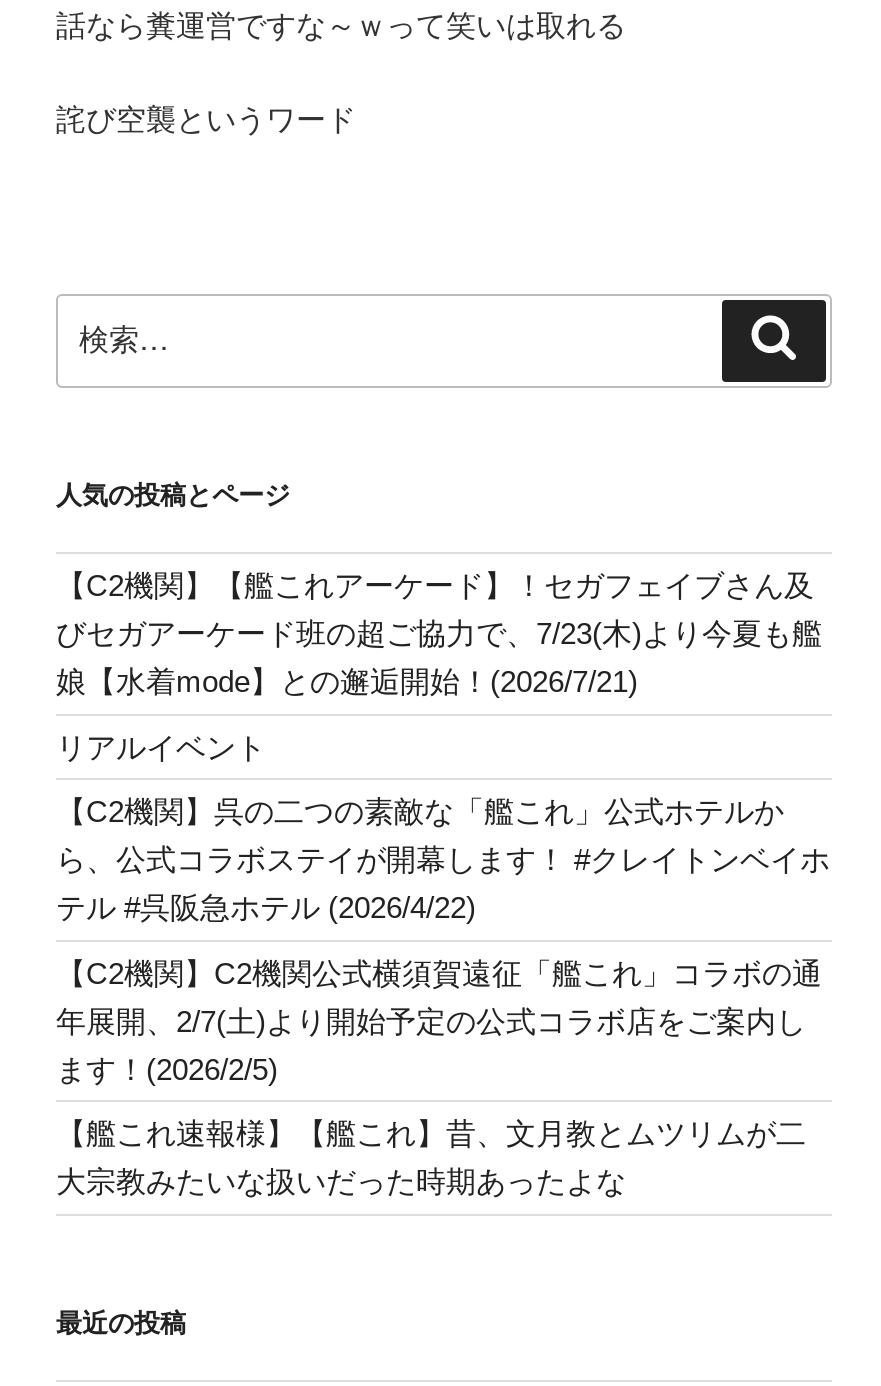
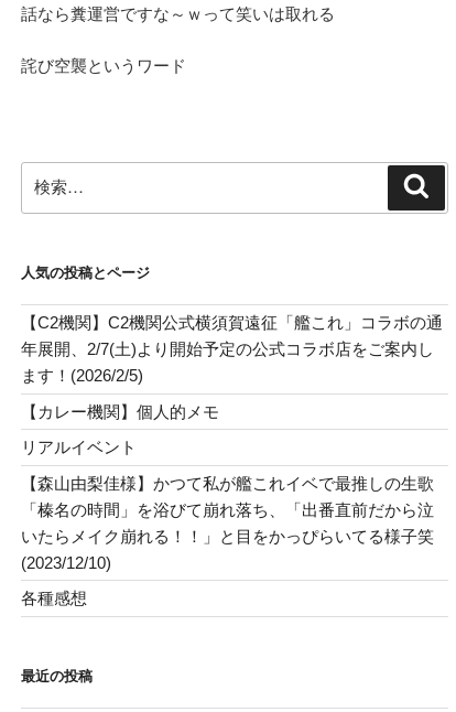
- 【C2機関】【艦これアーケード】！セガフェイブさん及
- びセガアーケード班の超ご協力で、7/23(木)より今夏も艦
- 娘【水着mode】との邂逅開始！(2026/7/21)
- 【C2機関】呉の二つの素敵な「艦これ」公式ホテルか
- ら、公式コラボステイが開幕します！ #クレイトンベイホ
- テル #呉阪急ホテル (2026/4/22)

moved down: リアルイベント

moved up: 【C2機関】C2機関公式横須賀遠征「艦これ」コラボの通 | 年展開、2/7(土)より開始予定の公式コラボ店をご案内し | ます！(2026/2/5)

- 【艦これ速報様】【艦これ】昔、文月教とムツリムが二
- 大宗教みたいな扱いだった時期あったよな
+ 【カレー機関】個人的メモ
+ 【森山由梨佳様】かつて私が艦これイベで最推しの生歌
+ 「榛名の時間」を浴びて崩れ落ち、「出番直前だから泣
+ いたらメイク崩れる！！」と目をかっぴらいてる様子笑
+ (2023/12/10)
+ 各種感想
